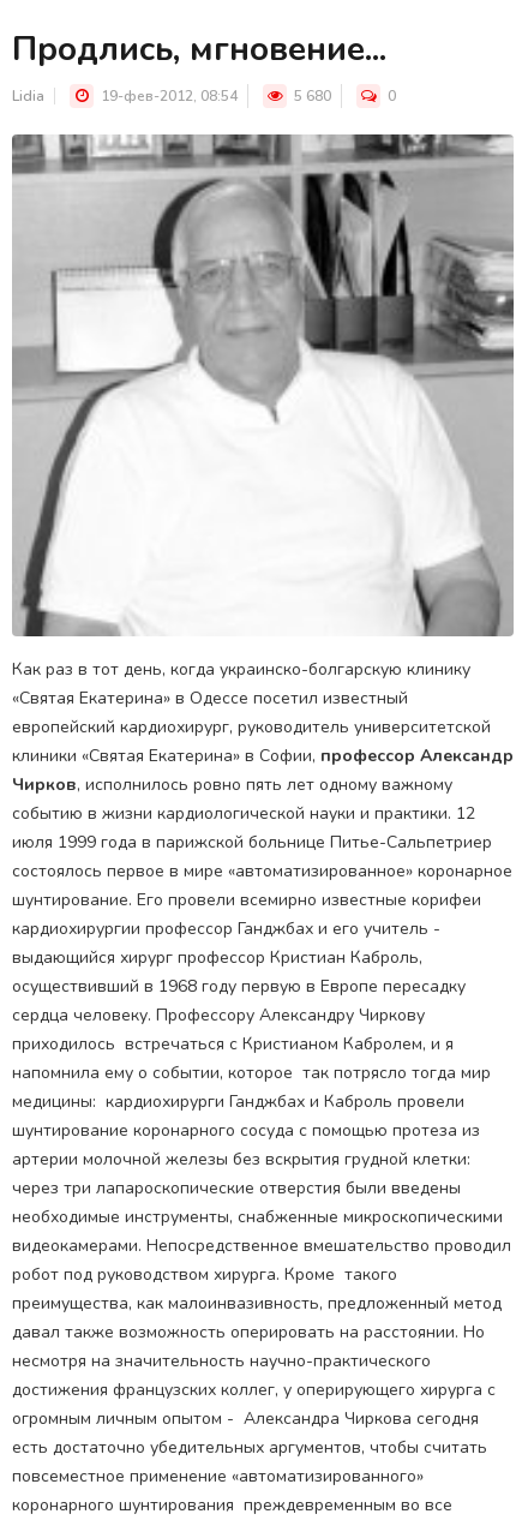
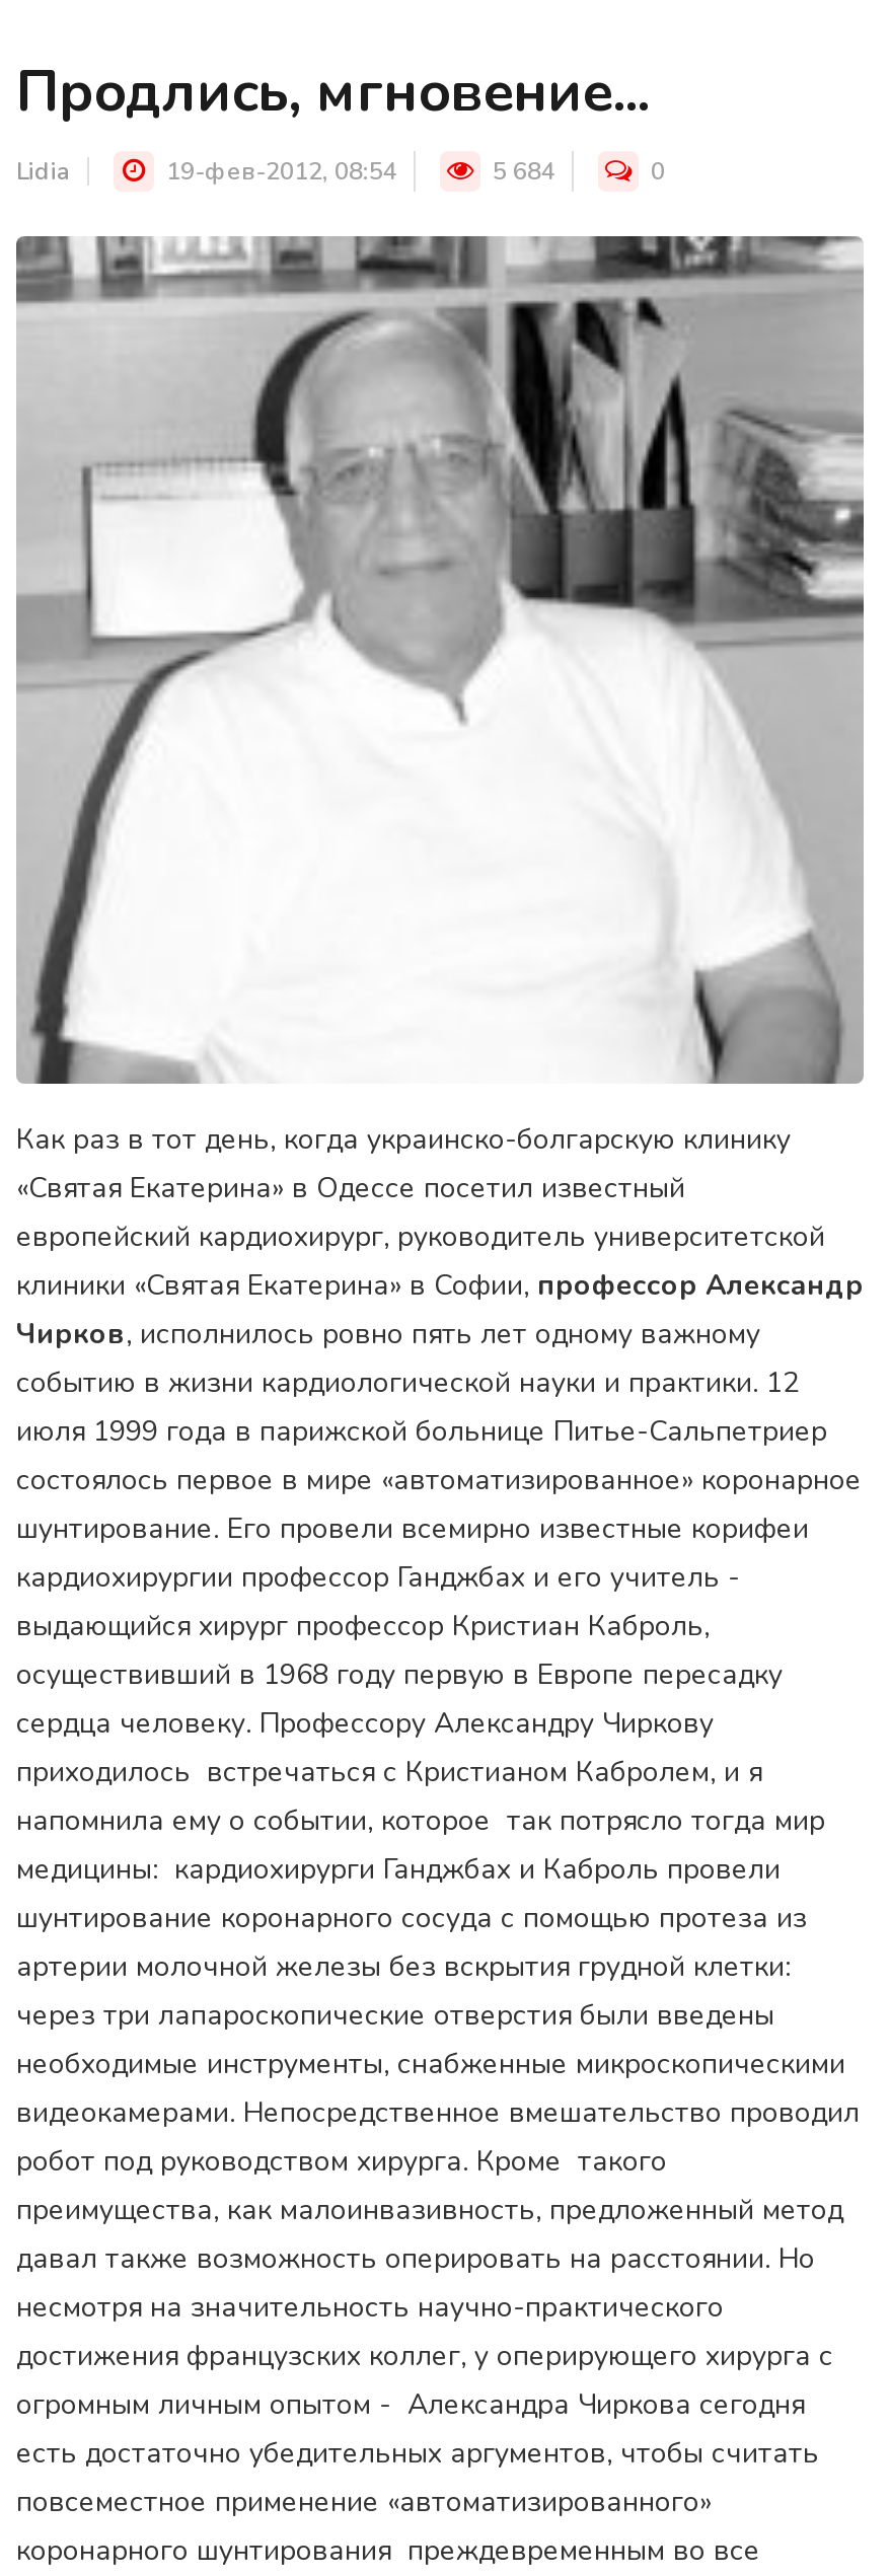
- 5 680
+ 5 684
